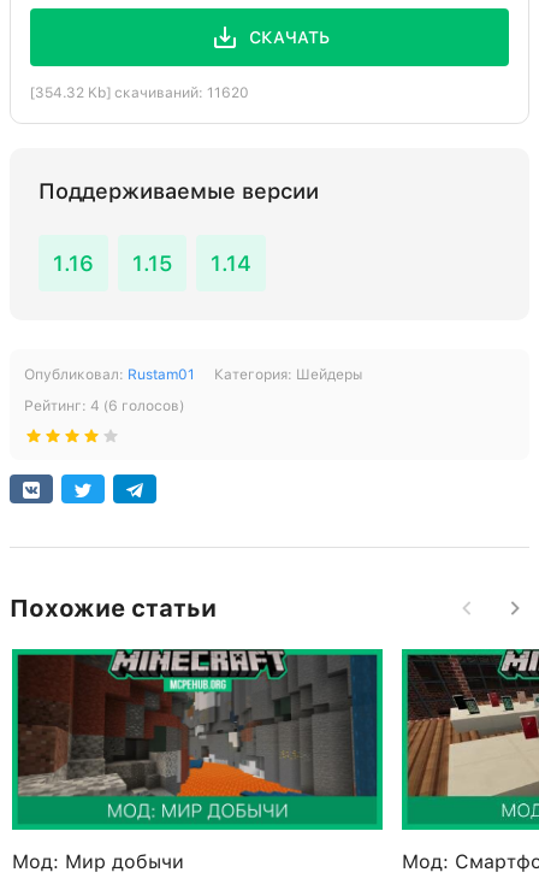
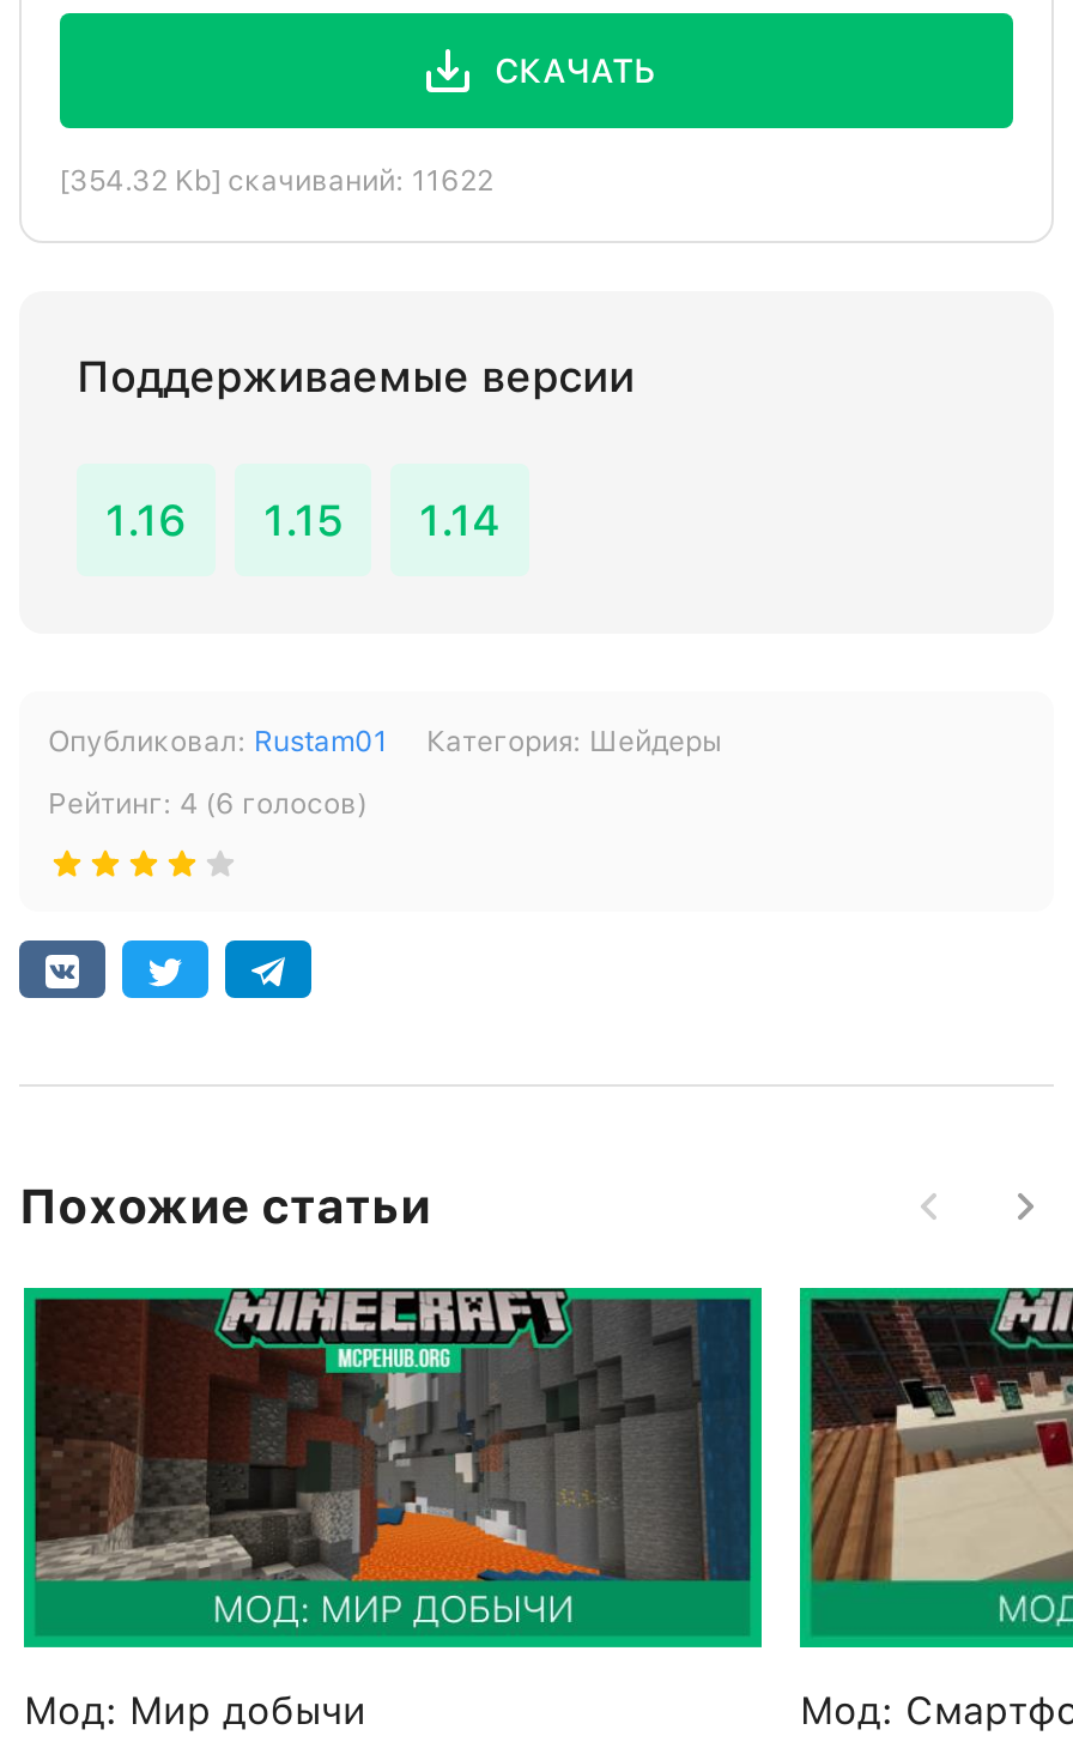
- [354.32 Kb] скачиваний: 11620
+ [354.32 Kb] скачиваний: 11622
